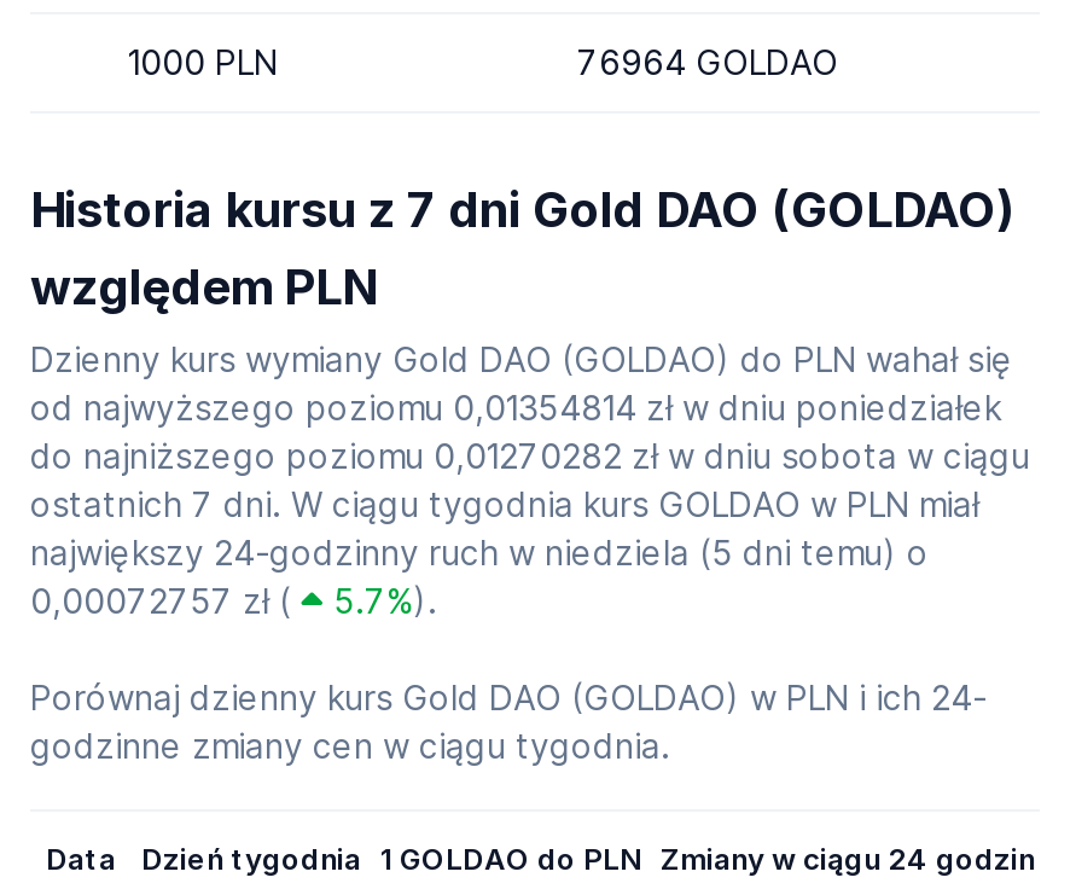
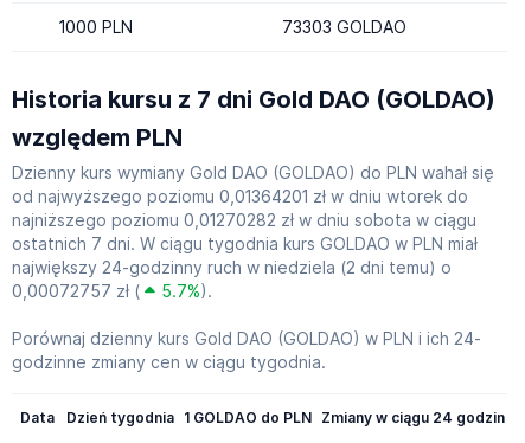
- 76964 GOLDAO
+ 73303 GOLDAO

- od najwyższego poziomu 0,01354814 zł w dniu poniedziałek
- do najniższego poziomu 0,01270282 zł w dniu sobota w ciągu
+ od najwyższego poziomu 0,01364201 zł w dniu wtorek do
+ najniższego poziomu 0,01270282 zł w dniu sobota w ciągu

- największy 24-godzinny ruch w niedziela (5 dni temu) o
+ największy 24-godzinny ruch w niedziela (2 dni temu) o
